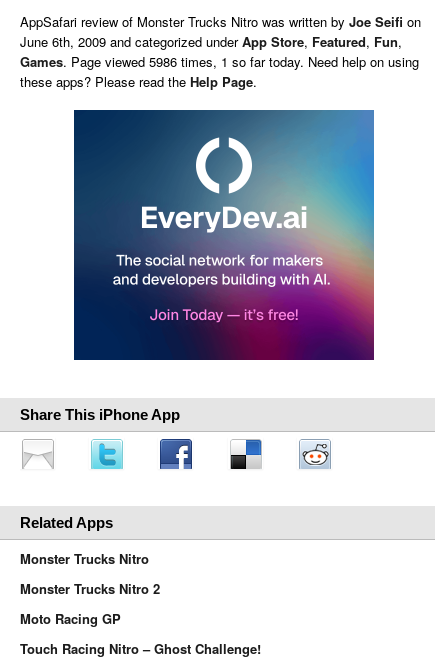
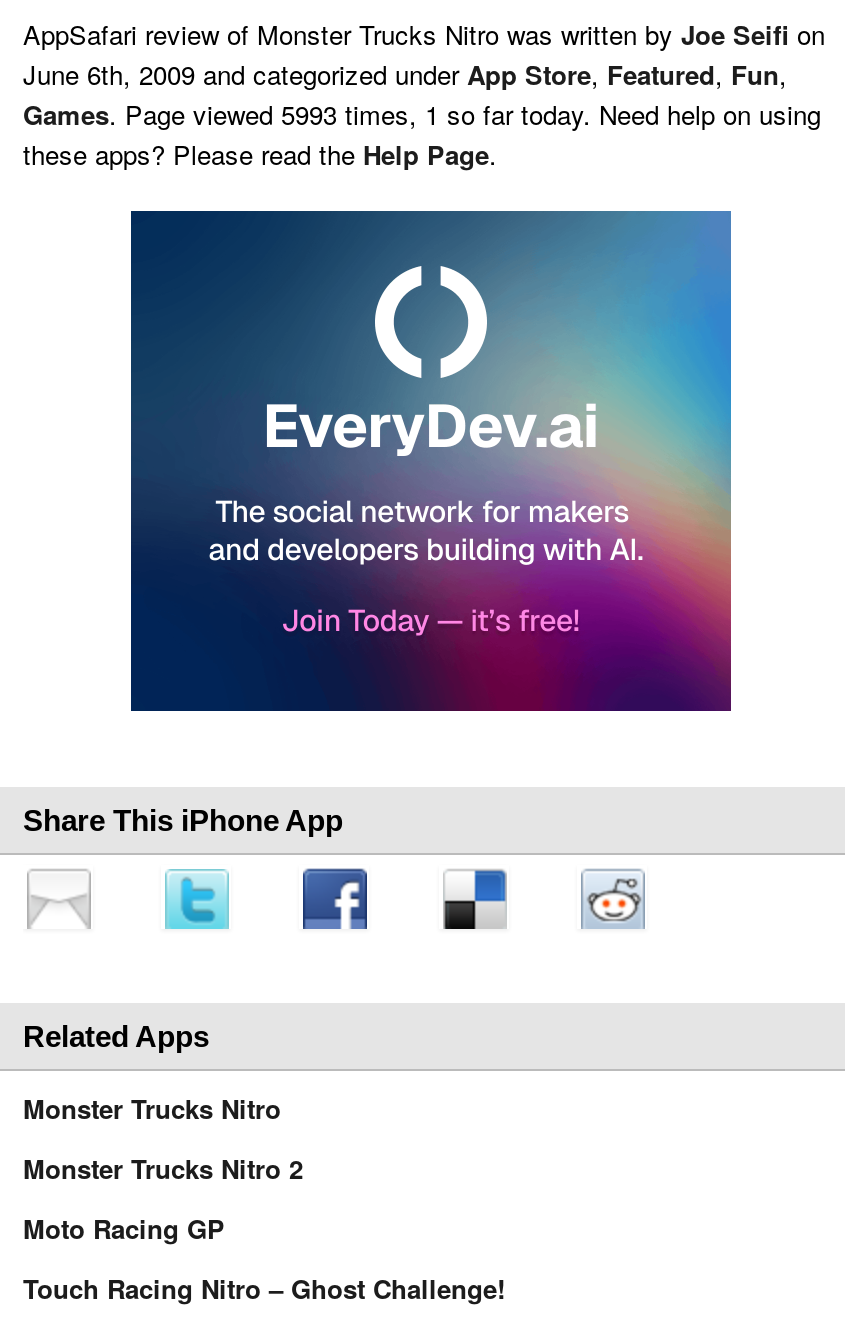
- Games. Page viewed 5986 times, 1 so far today. Need help on using
+ Games. Page viewed 5993 times, 1 so far today. Need help on using
